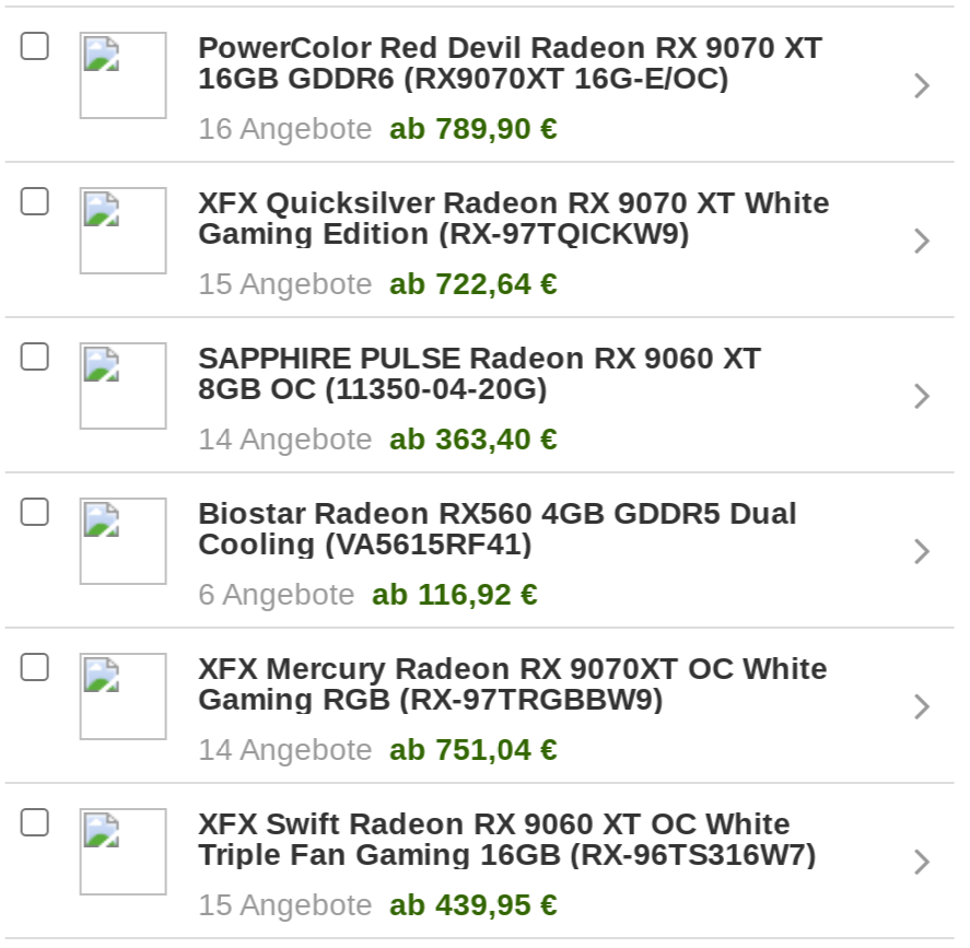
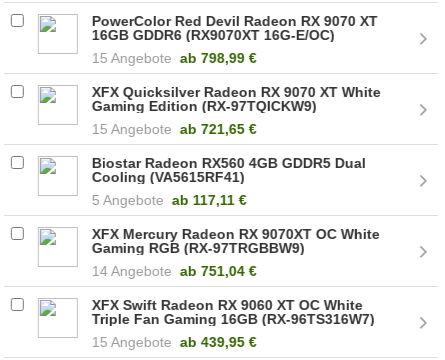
- 16 Angebote ab 789,90 €
+ 15 Angebote ab 798,99 €

- 15 Angebote ab 722,64 €
- SAPPHIRE PULSE Radeon RX 9060 XT
- 8GB OC (11350-04-20G)
- 14 Angebote ab 363,40 €
+ 15 Angebote ab 721,65 €

- 6 Angebote ab 116,92 €
+ 5 Angebote ab 117,11 €
